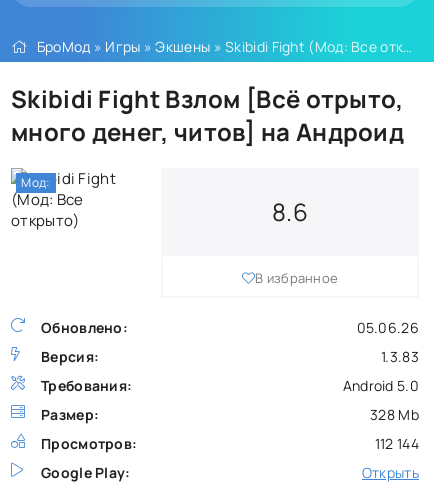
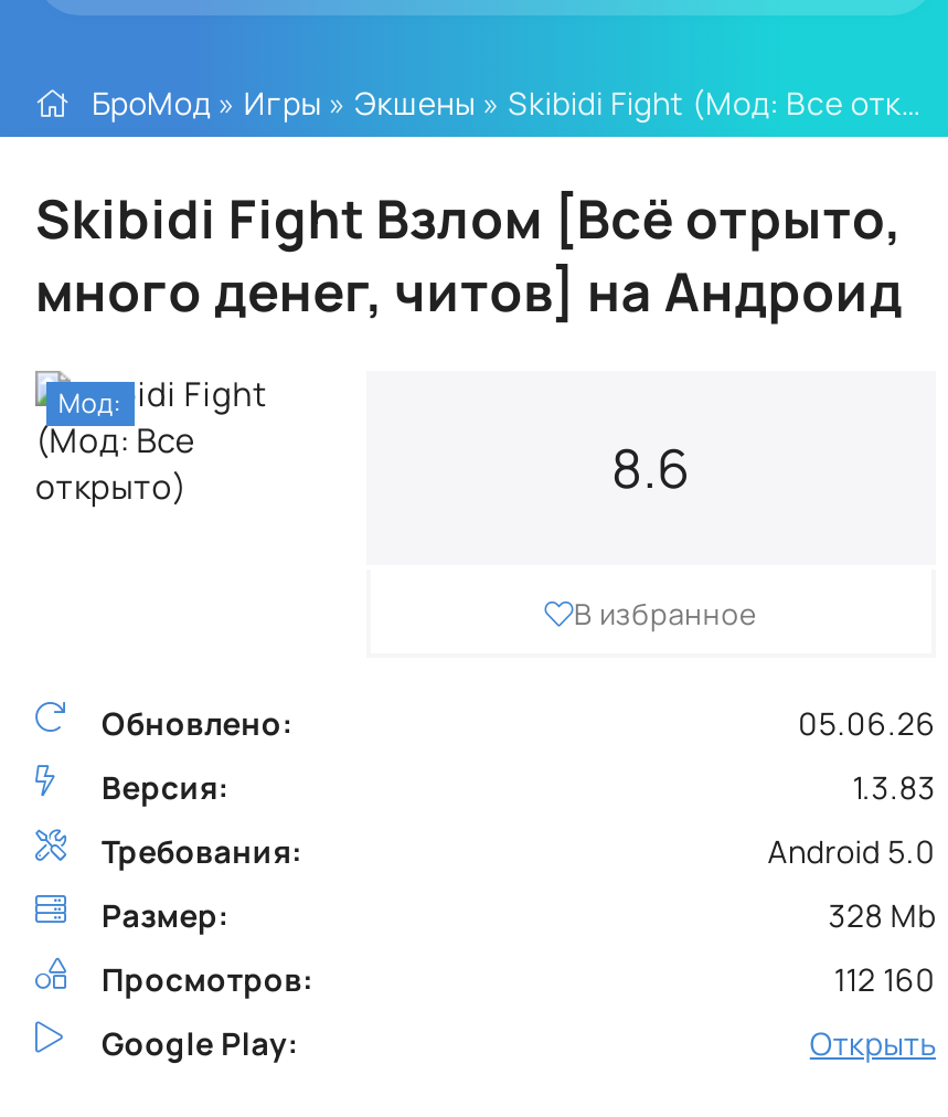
- 112 144
+ 112 160
